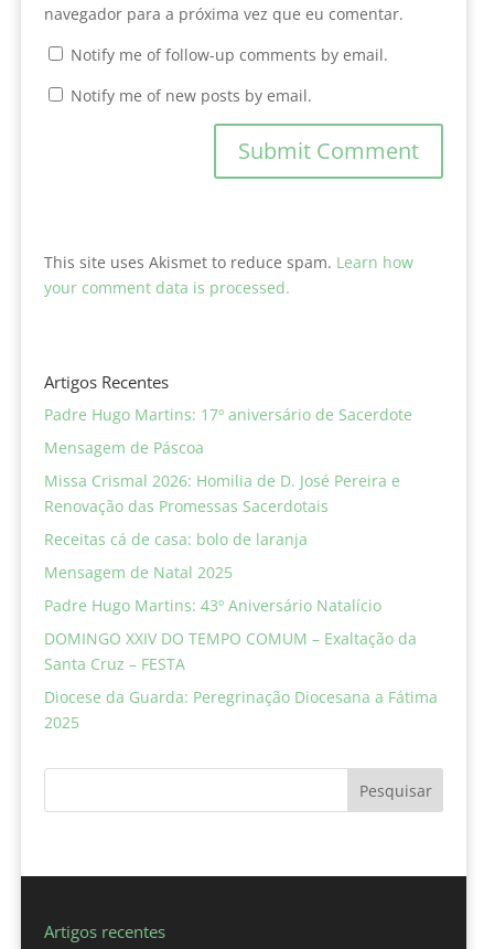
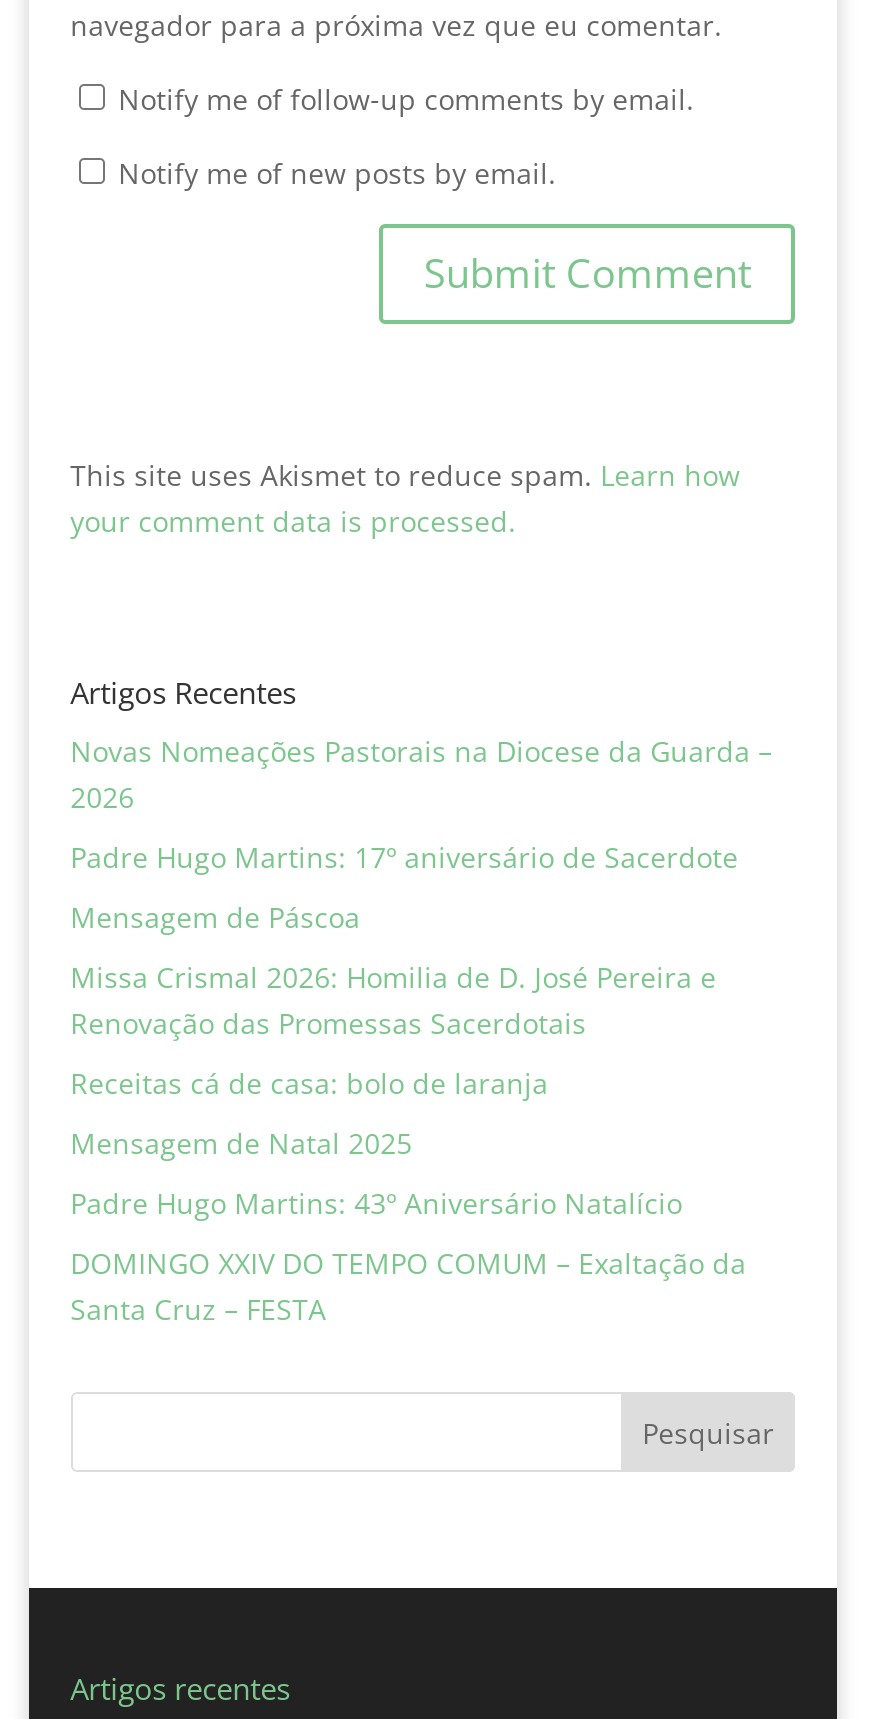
+ Novas Nomeações Pastorais na Diocese da Guarda –
+ 2026

moved down: Padre Hugo Martins: 17º aniversário de Sacerdote | Mensagem de Páscoa | Missa Crismal 2026: Homilia de D. José Pereira e | ... | DOMINGO XXIV DO TEMPO COMUM – Exaltação da | Santa Cruz – FESTA

- Diocese da Guarda: Peregrinação Diocesana a Fátima
- 2025
